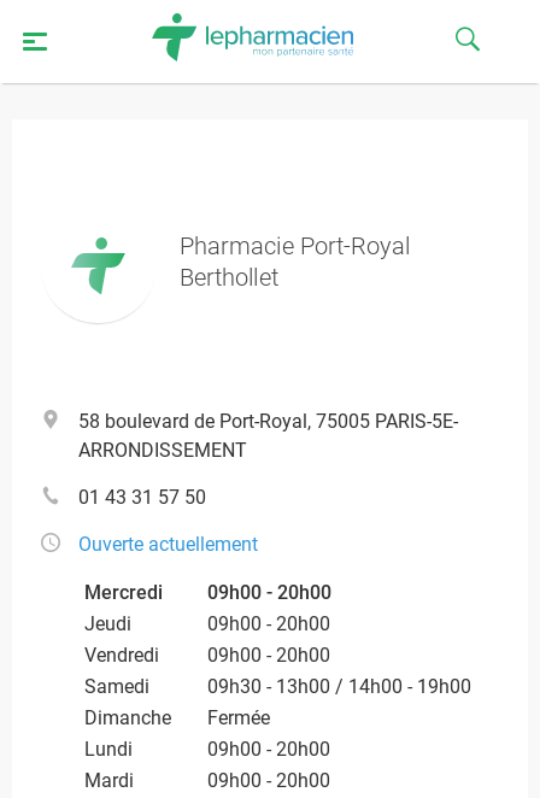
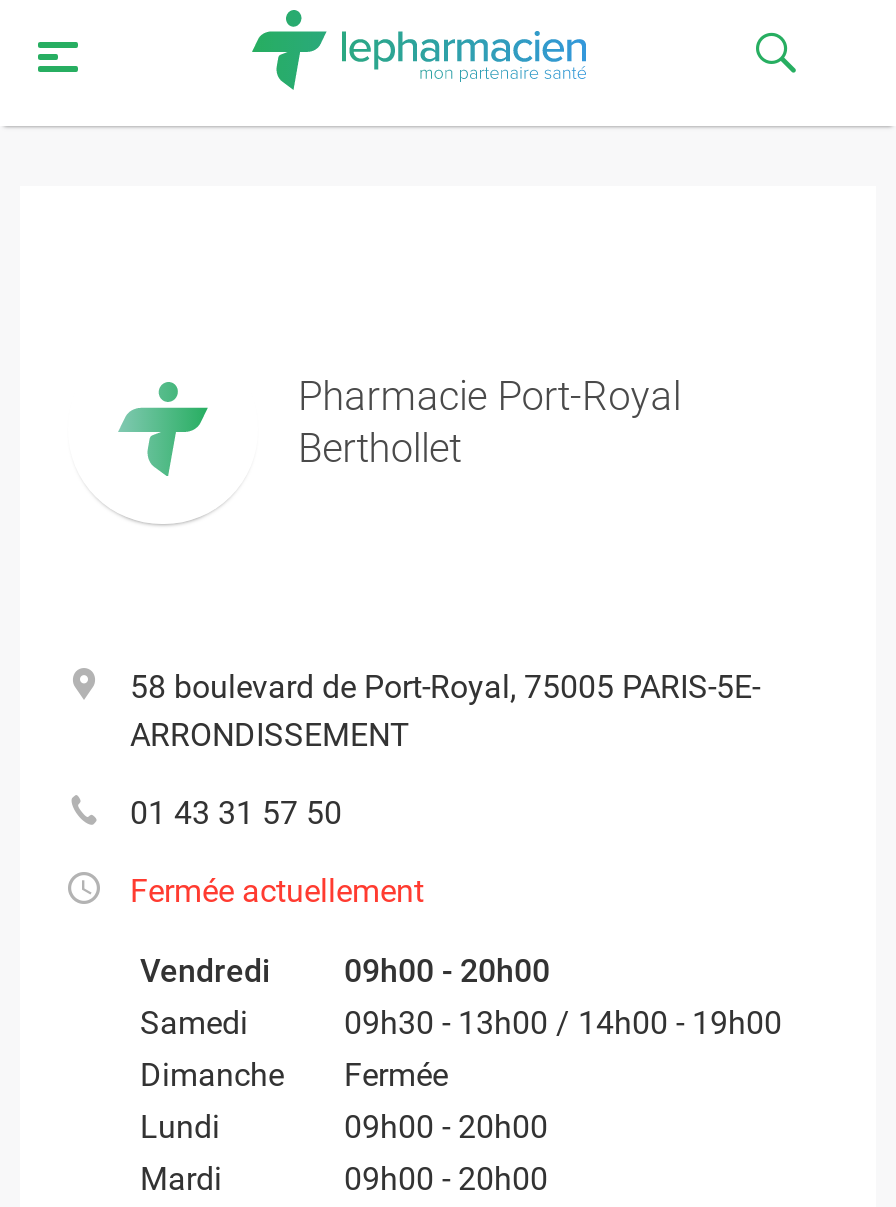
- Ouverte actuellement
- Mercredi
- 09h00 - 20h00
- Jeudi
- 09h00 - 20h00
+ Fermée actuellement
